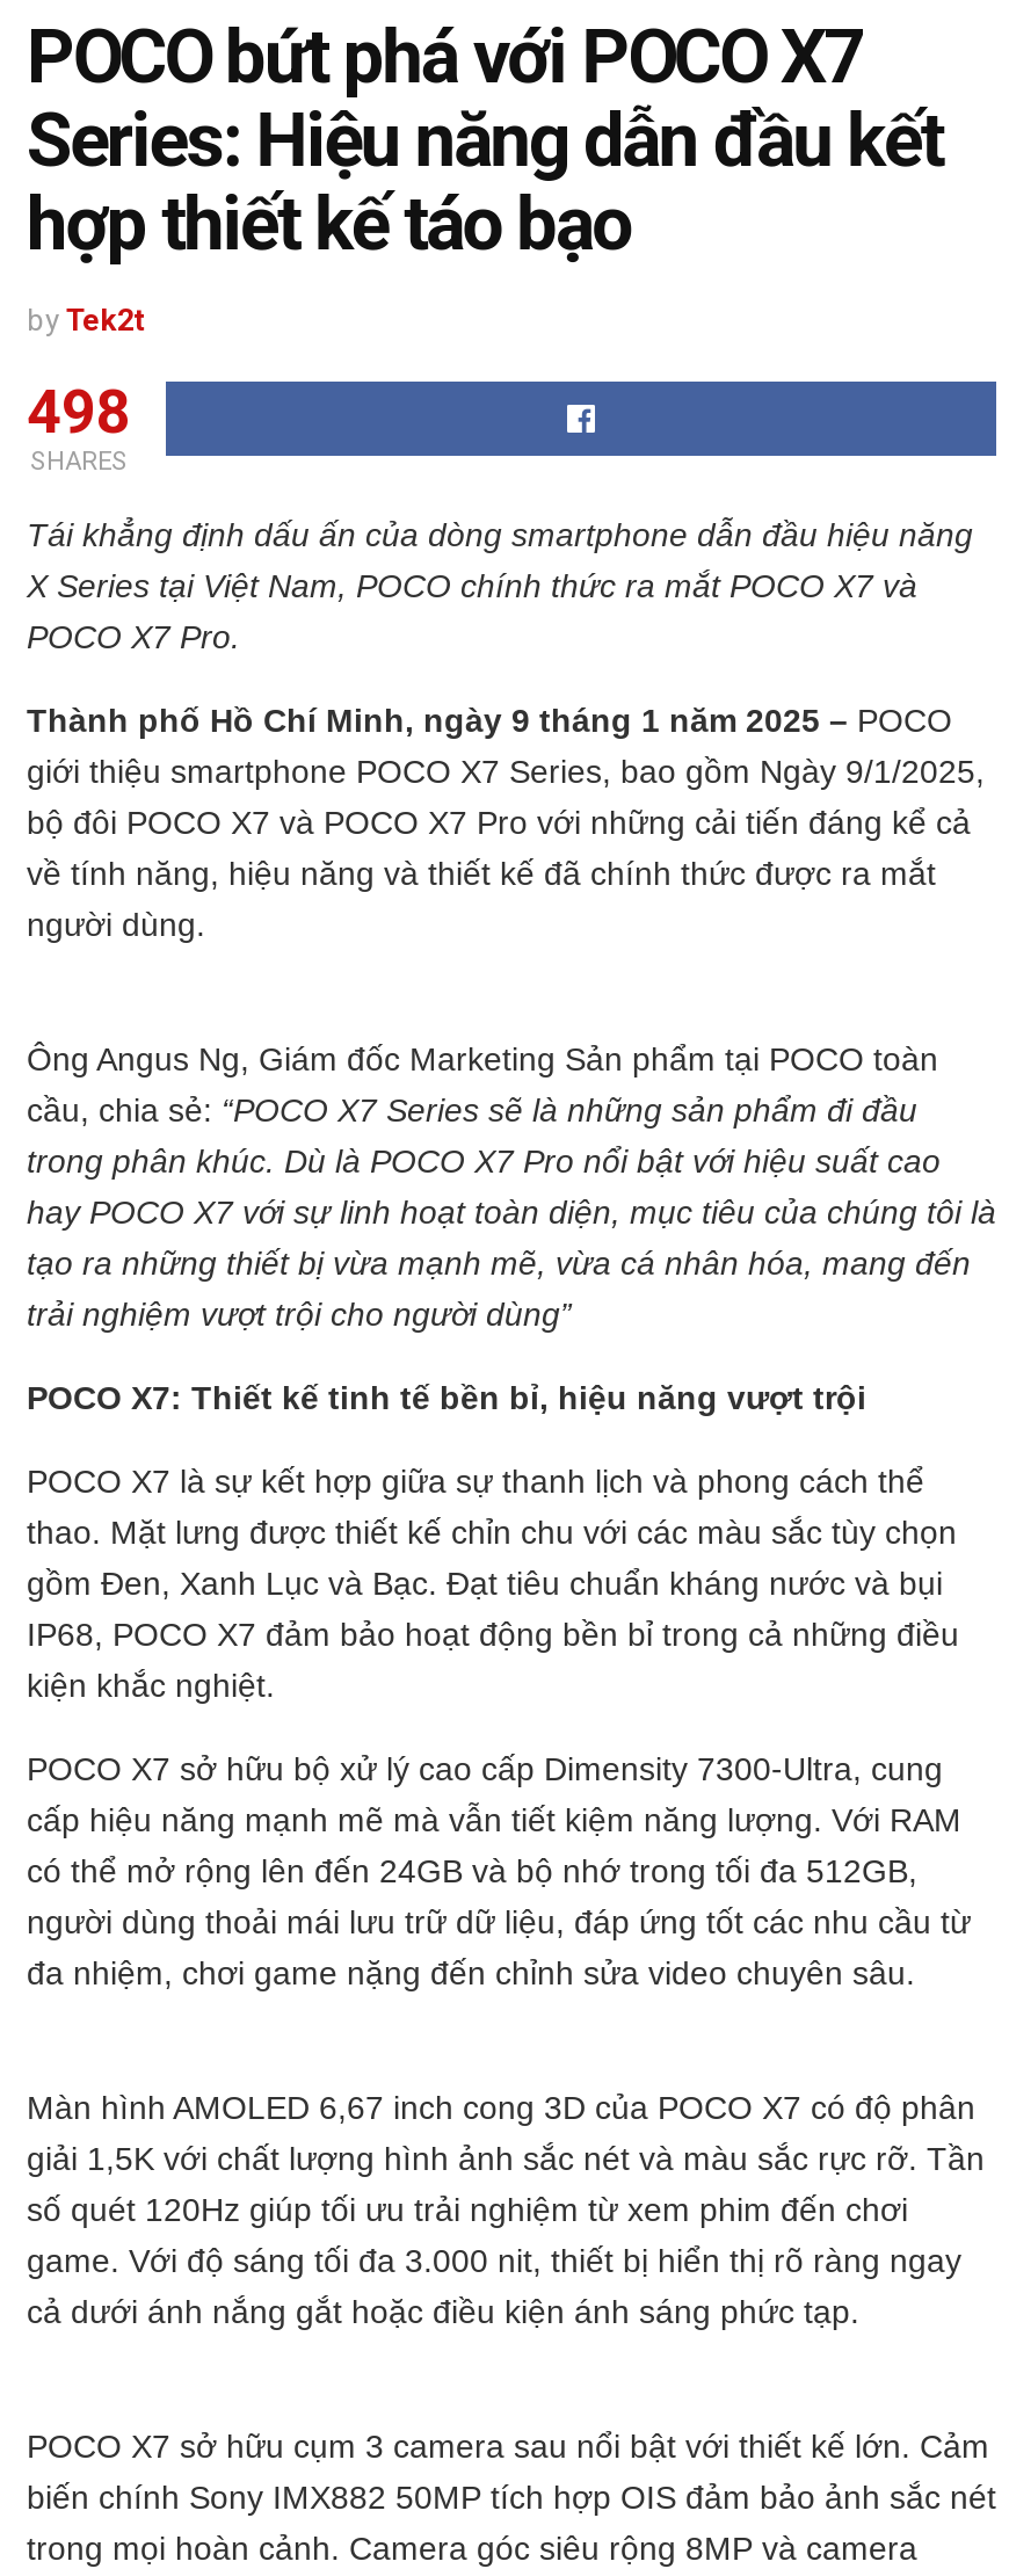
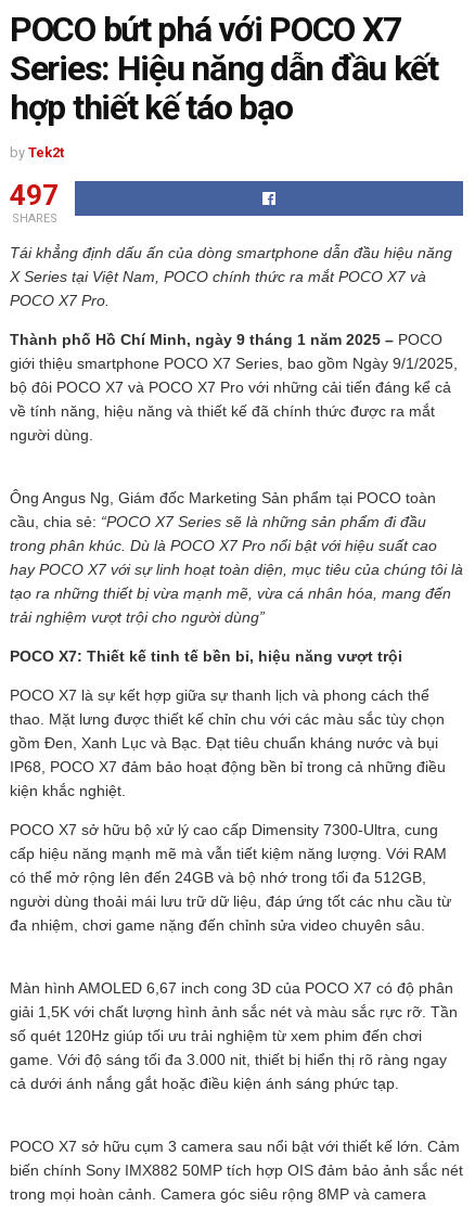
- 498
+ 497
